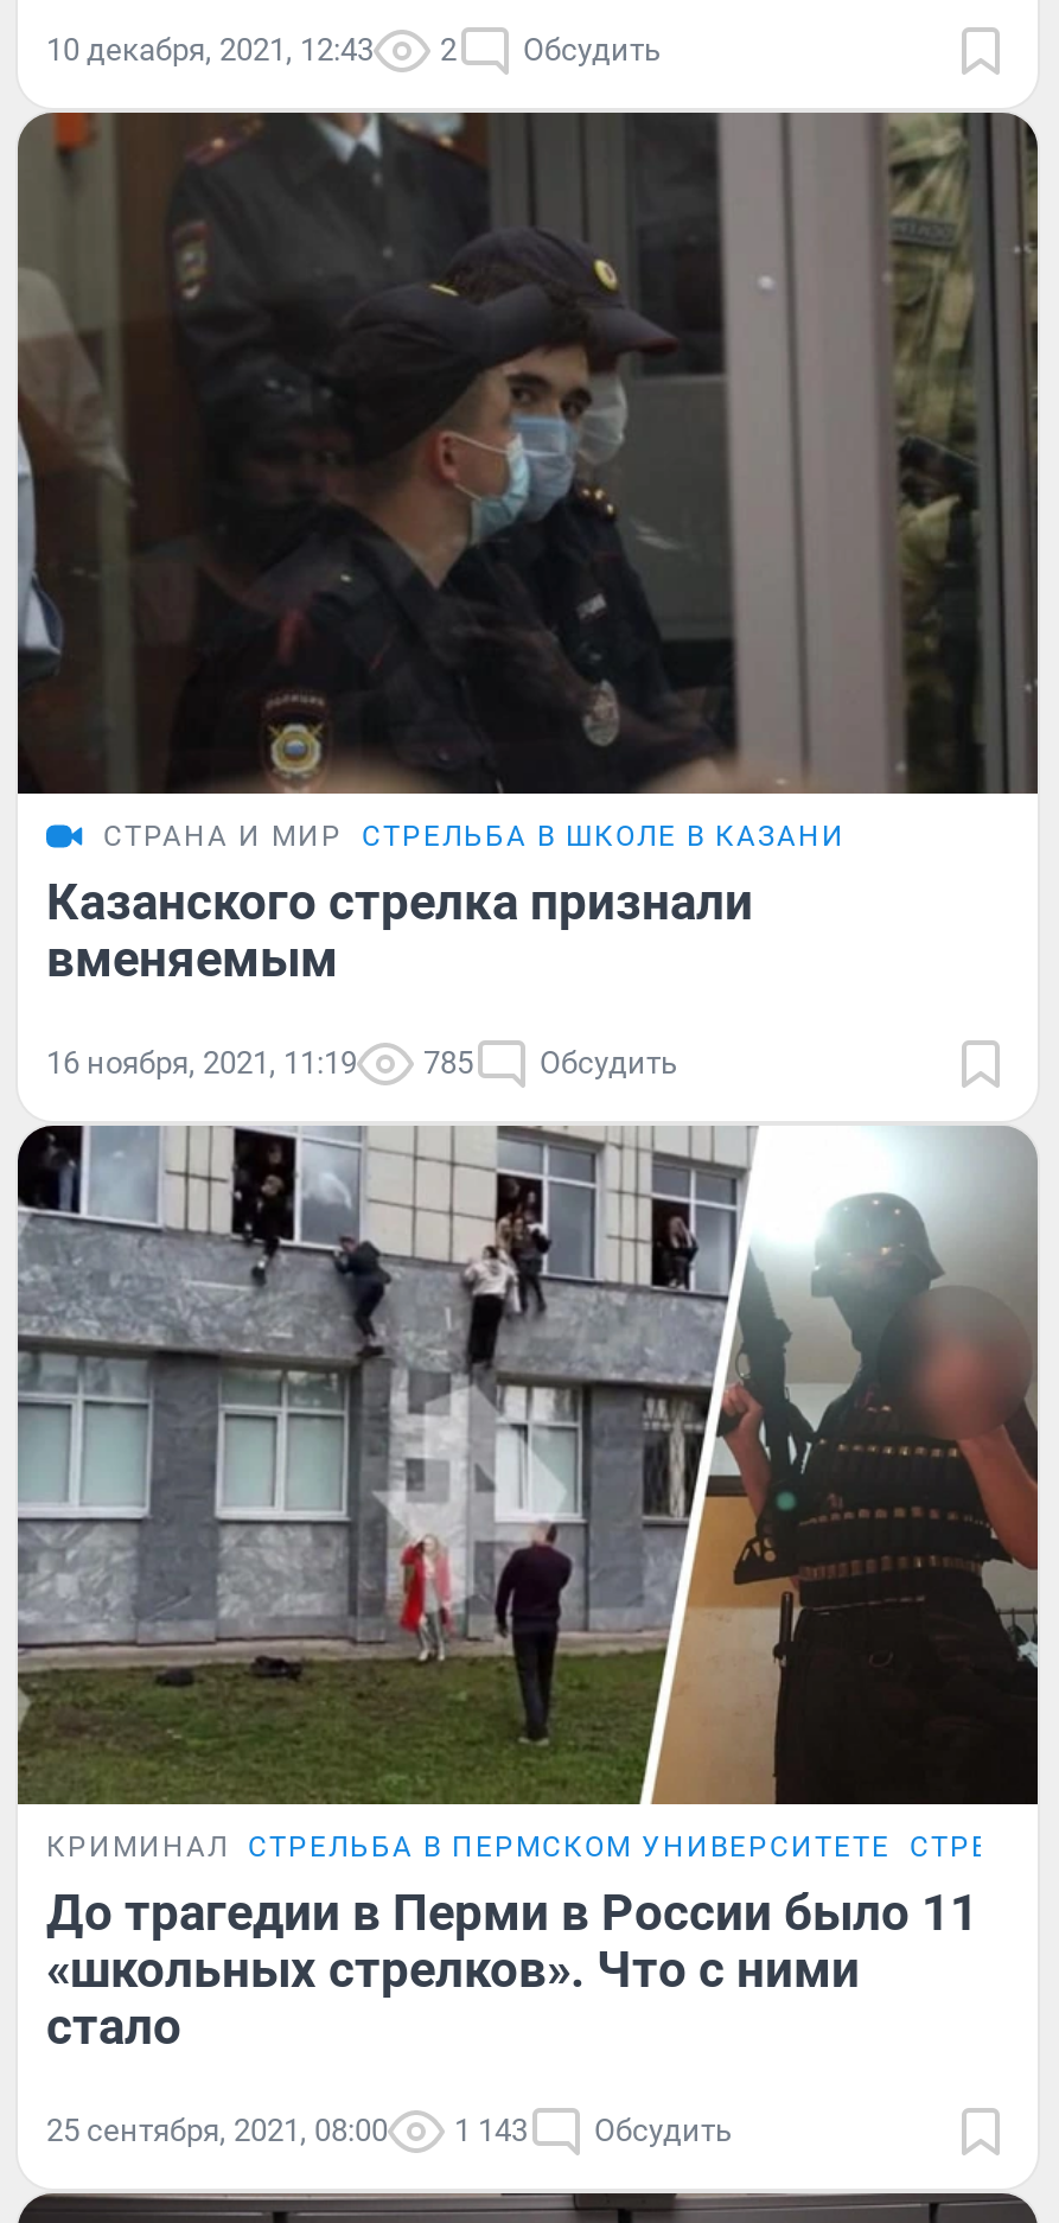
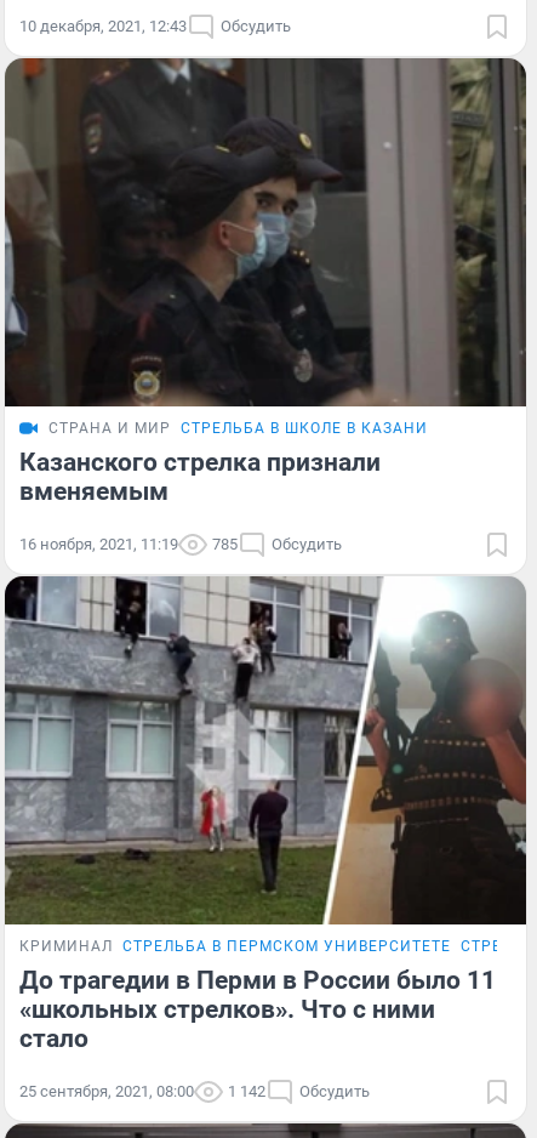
- 2

- 25 сентября, 2021, 08:00 1 143 Обсудить
+ 25 сентября, 2021, 08:00 1 142 Обсудить
